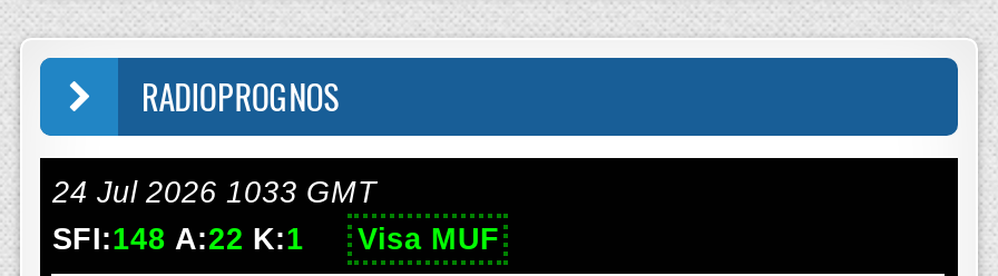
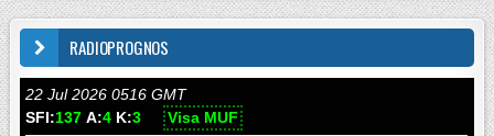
- 24 Jul 2026 1033 GMT
+ 22 Jul 2026 0516 GMT

- SFI:148 A:22 K:1 Visa MUF
+ SFI:137 A:4 K:3 Visa MUF
